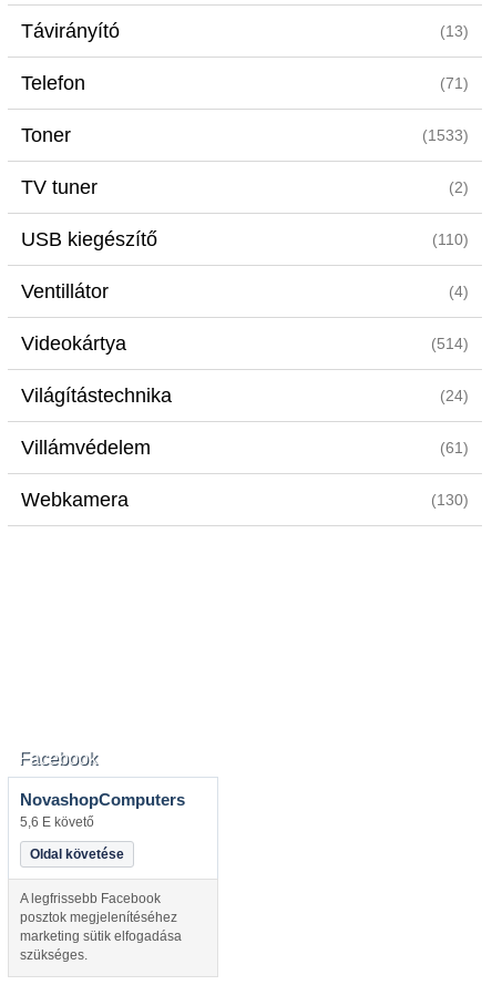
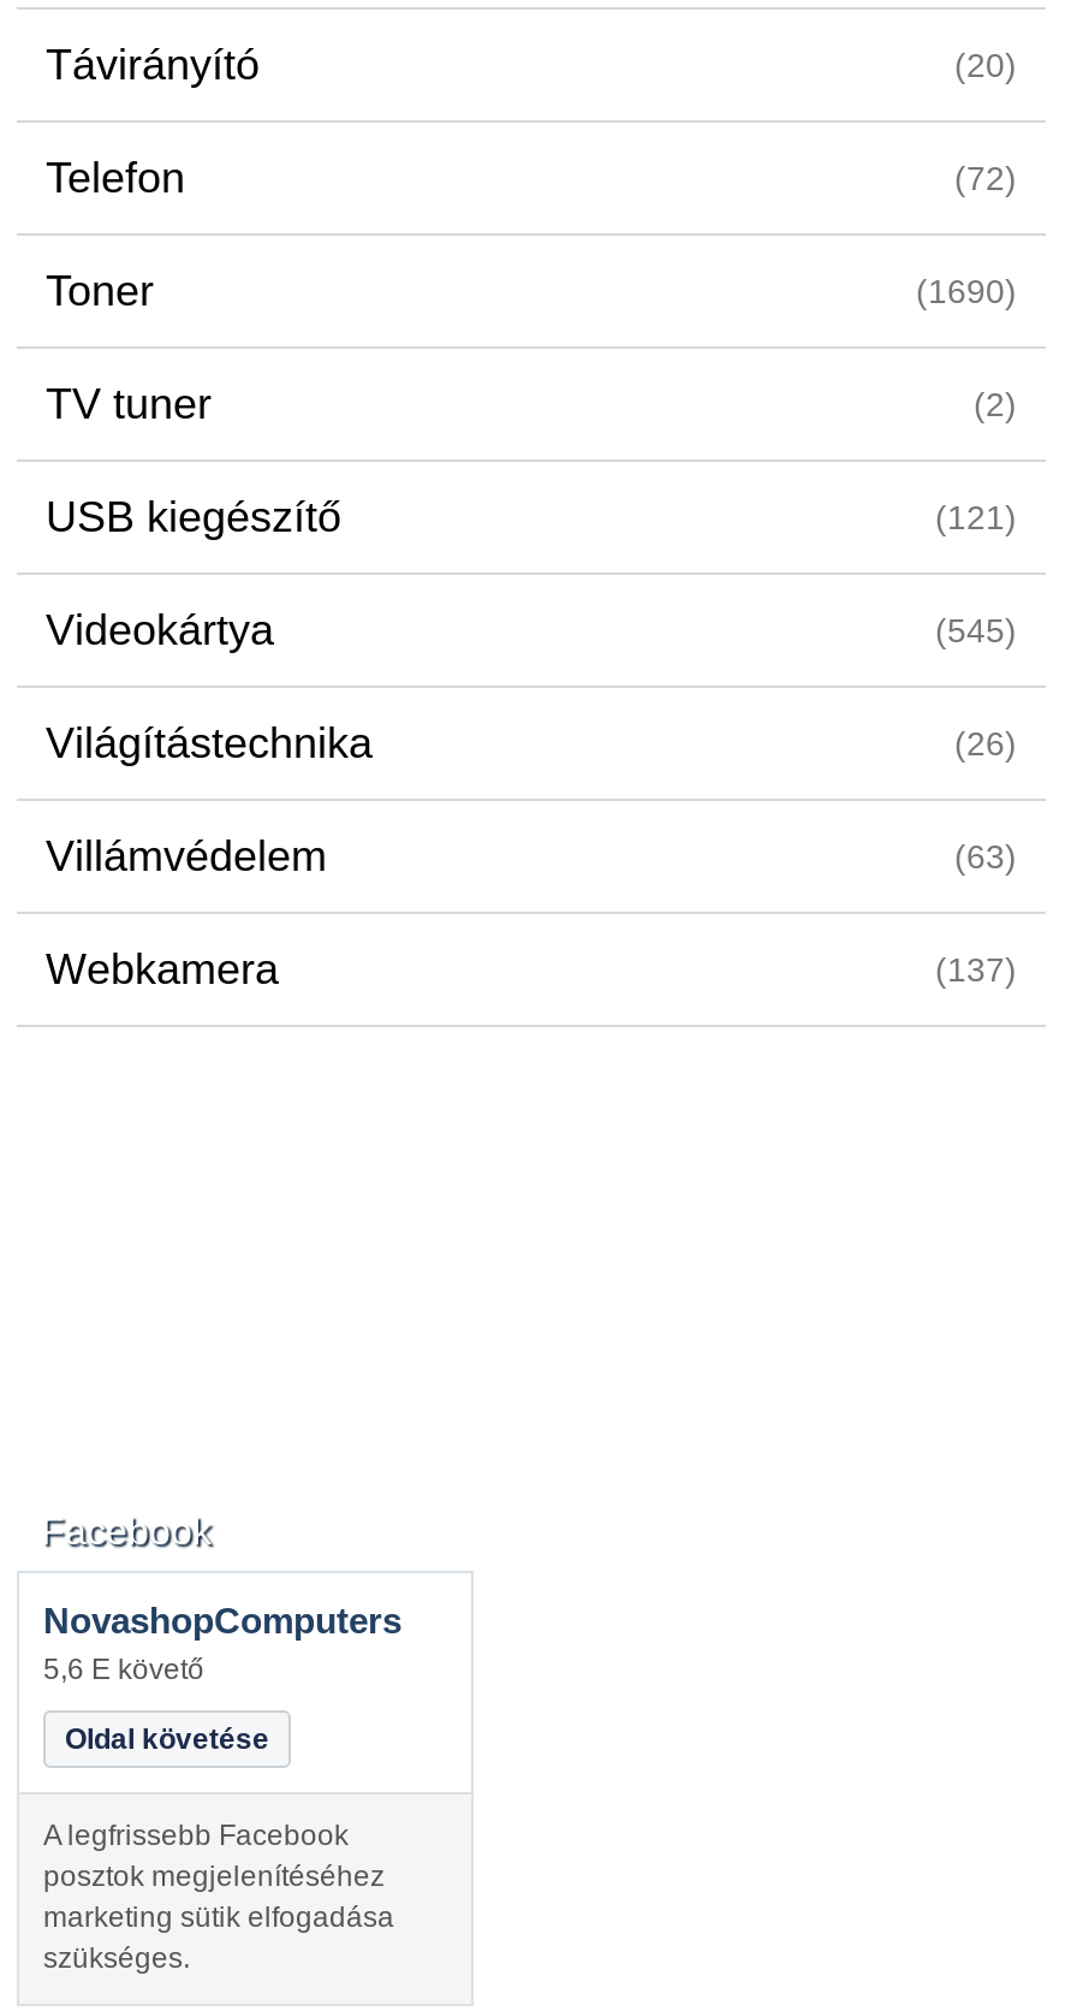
- (13)
+ (20)

- (71)
+ (72)

- (1533)
+ (1690)

- (110)
- Ventillátor
- (4)
+ (121)

- (514)
+ (545)

- (24)
+ (26)

- (61)
+ (63)

- (130)
+ (137)
